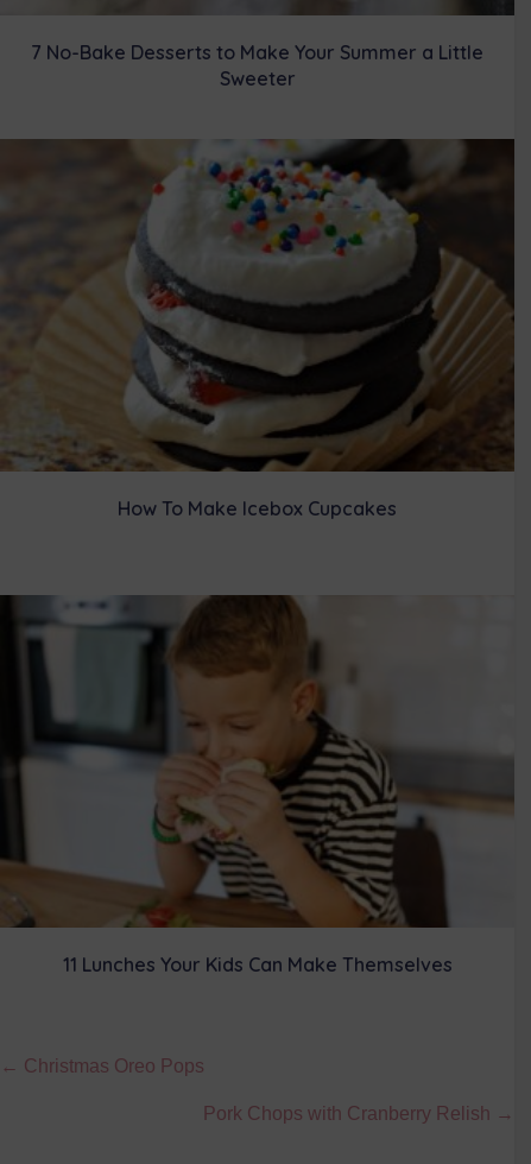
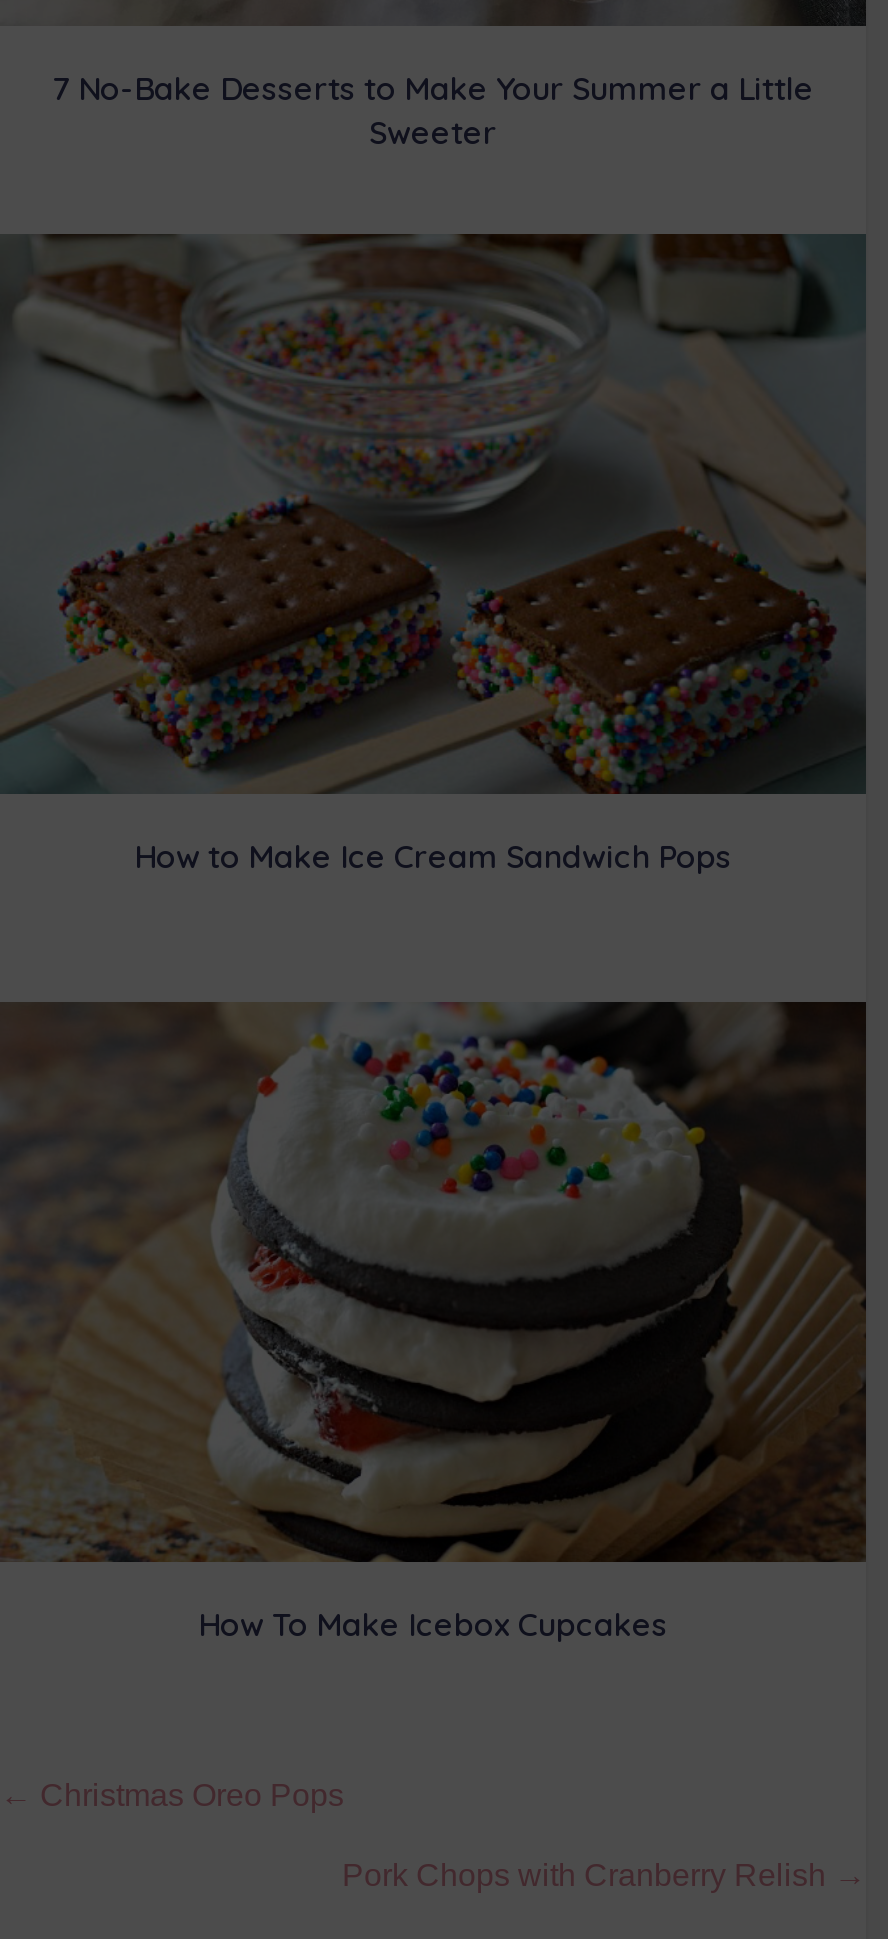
+ [image]
+ How to Make Ice Cream Sandwich Pops

moved down: [image] | How To Make Icebox Cupcakes

- [image]
- 11 Lunches Your Kids Can Make Themselves
